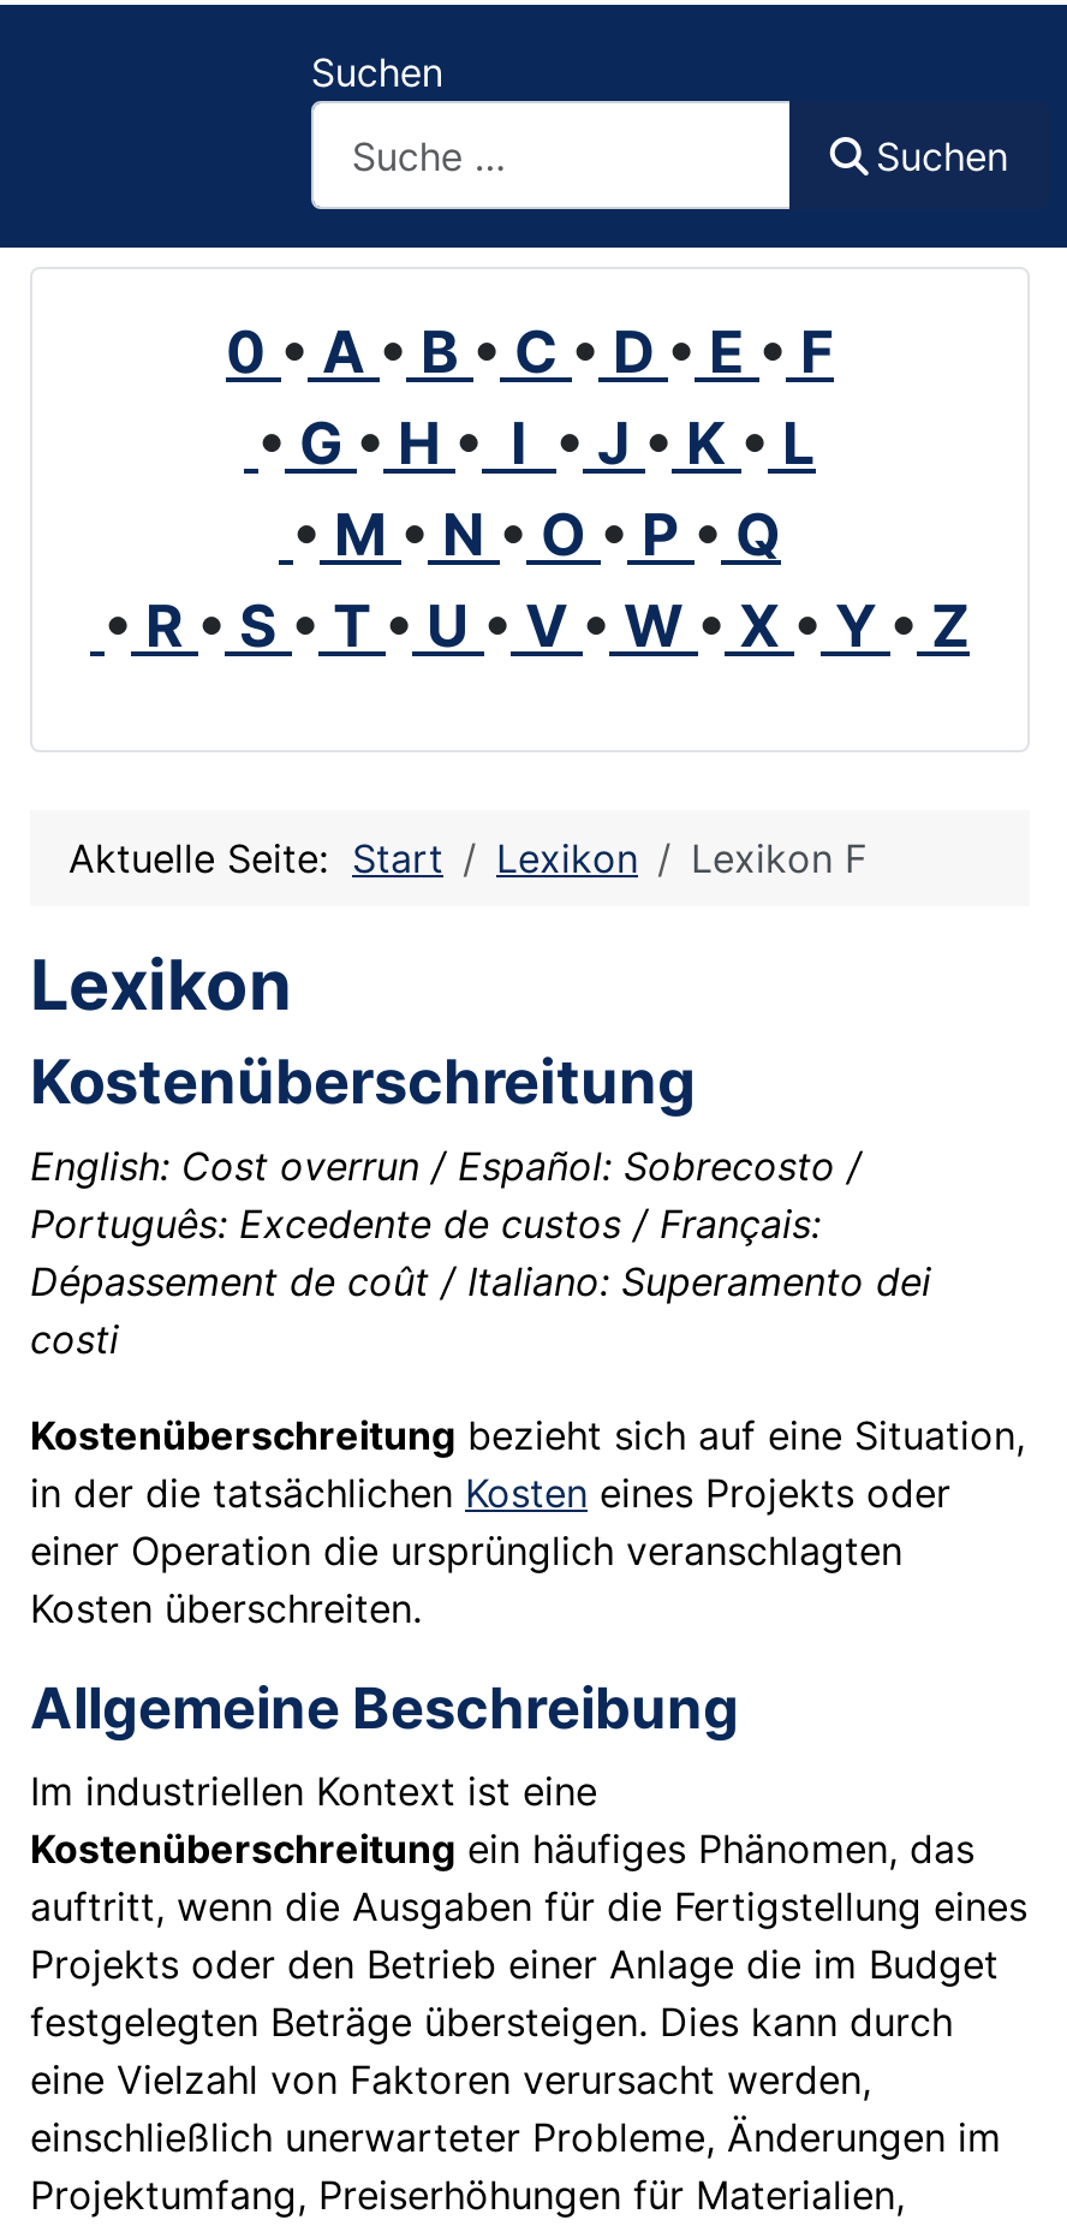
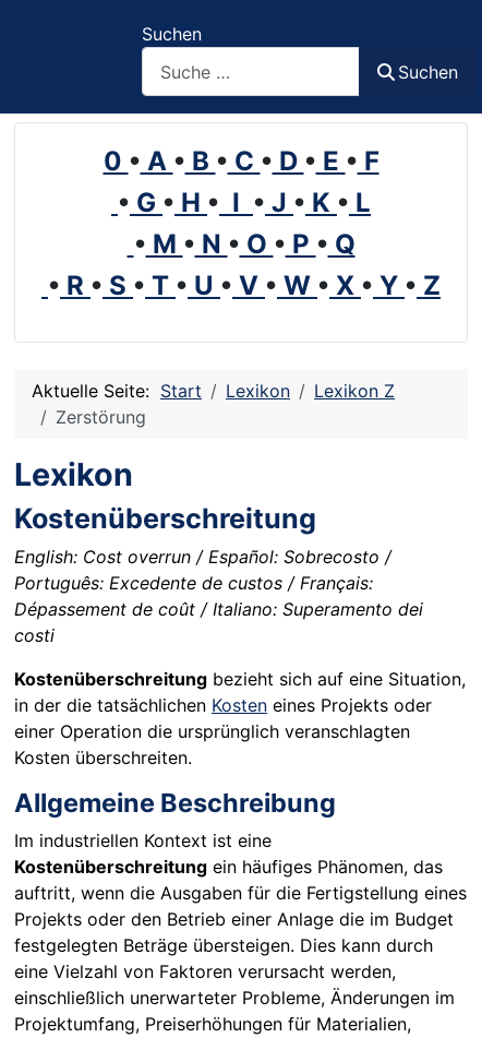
- Lexikon F
+ Lexikon Z
+ Zerstörung
